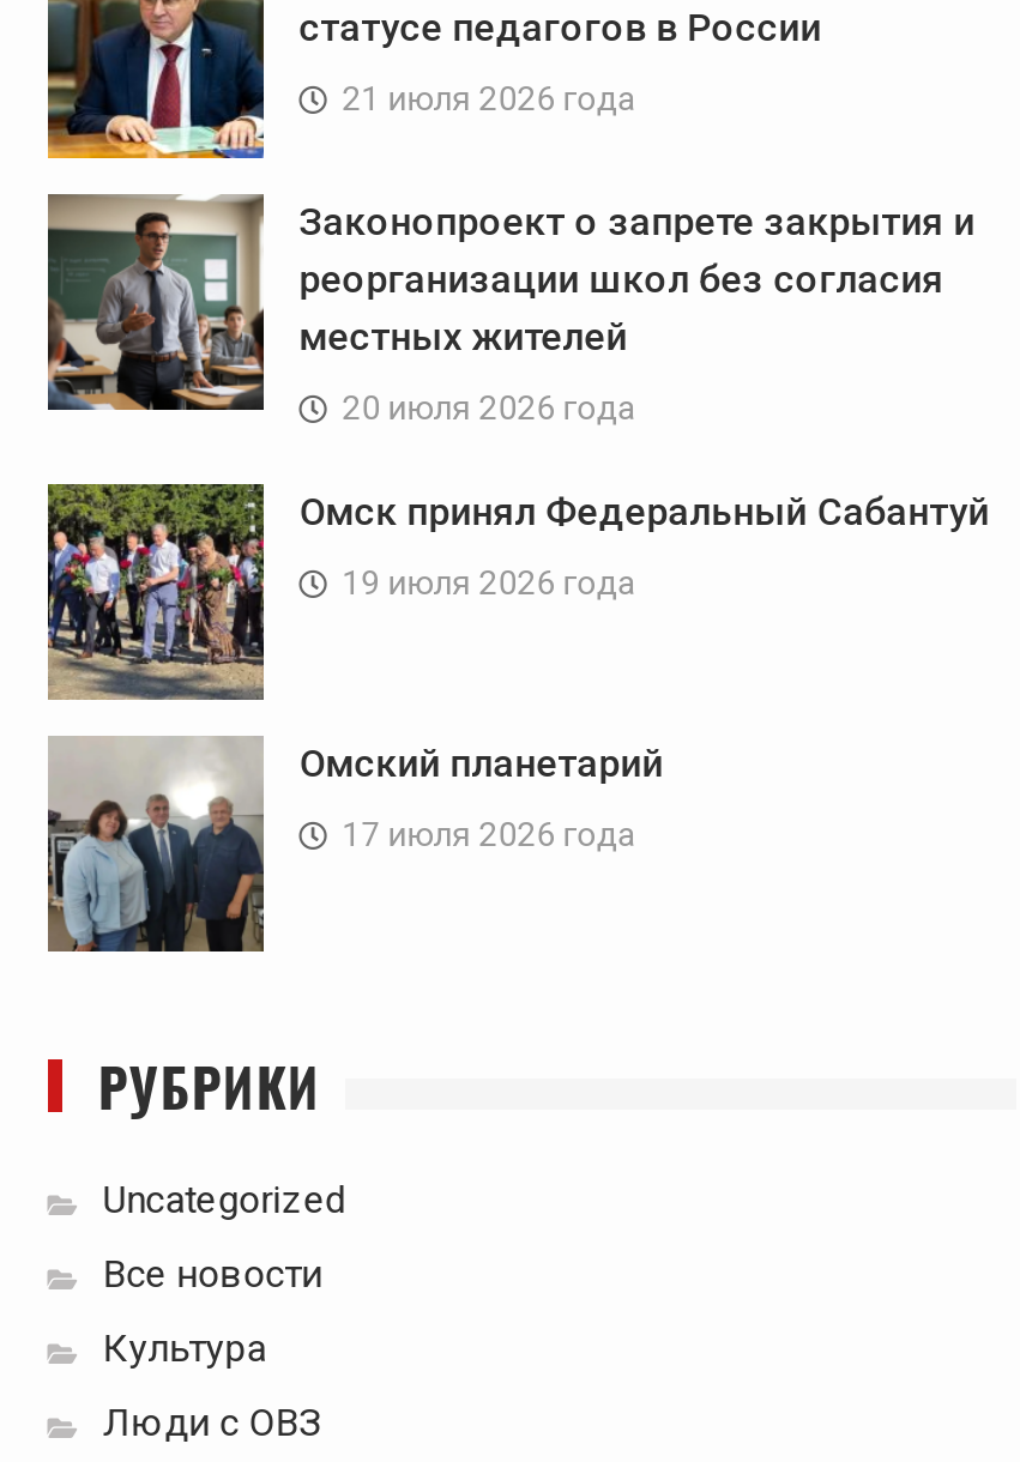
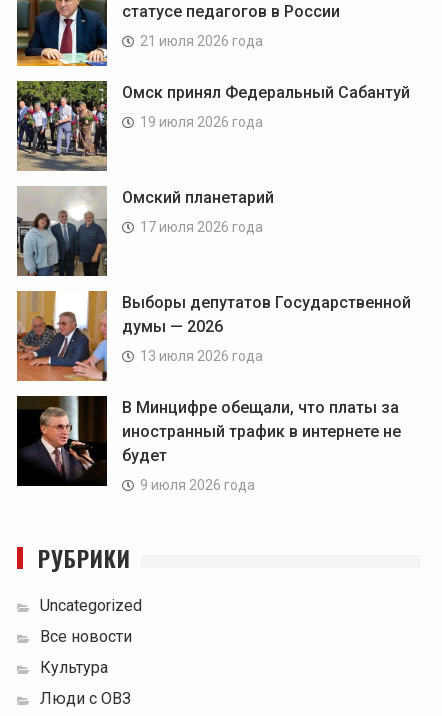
- [image]
- Законопроект о запрете закрытия и
- реорганизации школ без согласия
- местных жителей
- 20 июля 2026 года

moved up: [image] | Омск принял Федеральный Сабантуй | 19 июля 2026 года | Омский планетарий | 17 июля 2026 года

+ [image]
+ Выборы депутатов Государственной
+ думы — 2026
+ 13 июля 2026 года
+ В Минцифре обещали, что платы за
+ иностранный трафик в интернете не
+ будет
+ 9 июля 2026 года

+ [image]
